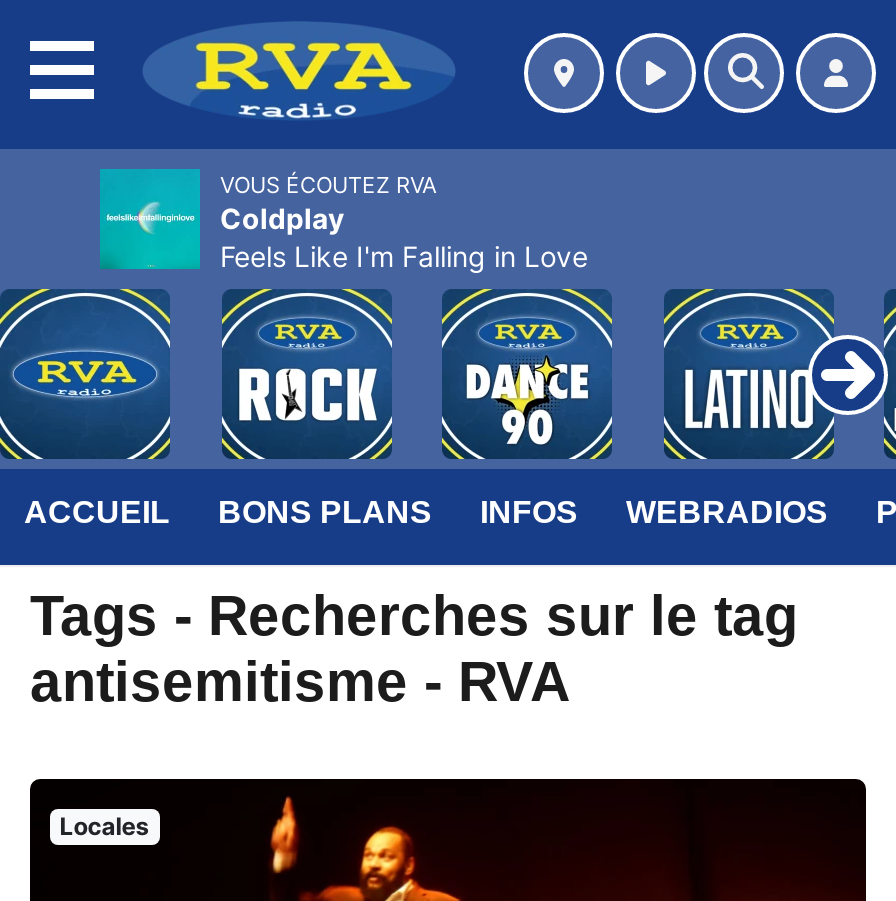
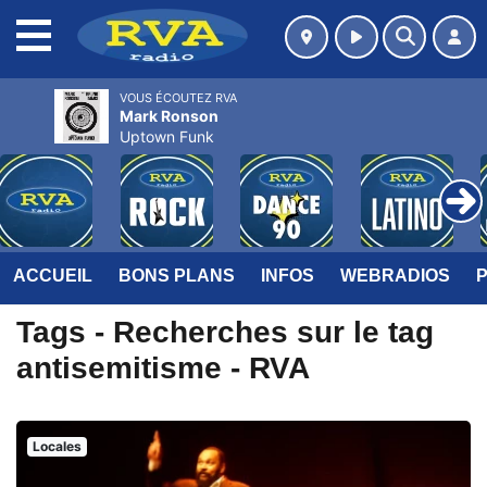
- [image]
- Coldplay
- Feels Like I'm Falling in Love
+ [image]
+ Mark Ronson
+ Uptown Funk
